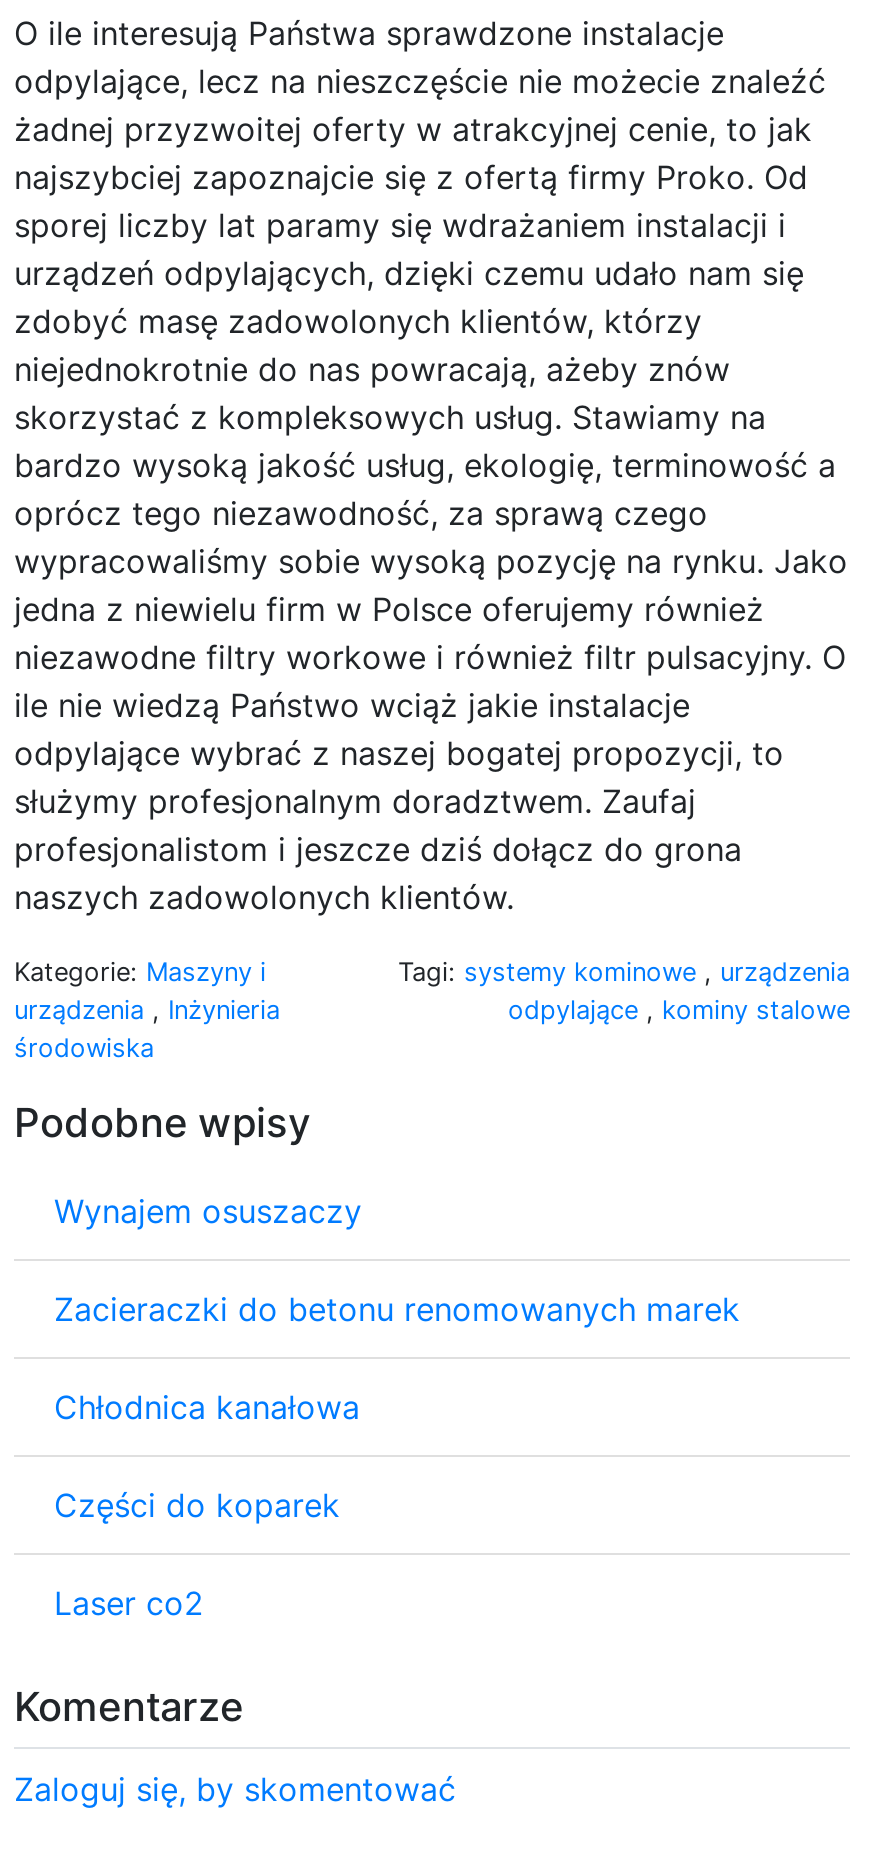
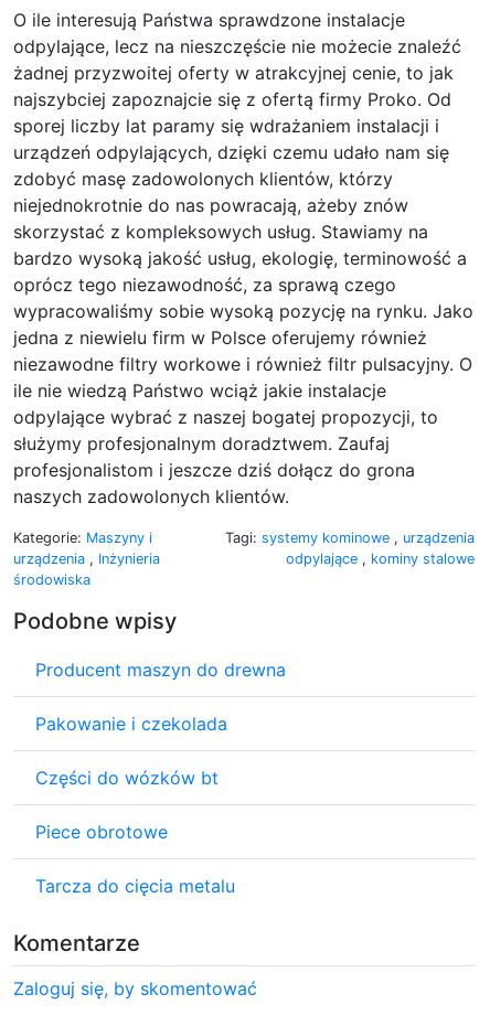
- Wynajem osuszaczy
+ Producent maszyn do drewna

- Zacieraczki do betonu renomowanych marek
+ Pakowanie i czekolada

- Chłodnica kanałowa
+ Części do wózków bt

- Części do koparek
+ Piece obrotowe

- Laser co2
+ Tarcza do cięcia metalu
